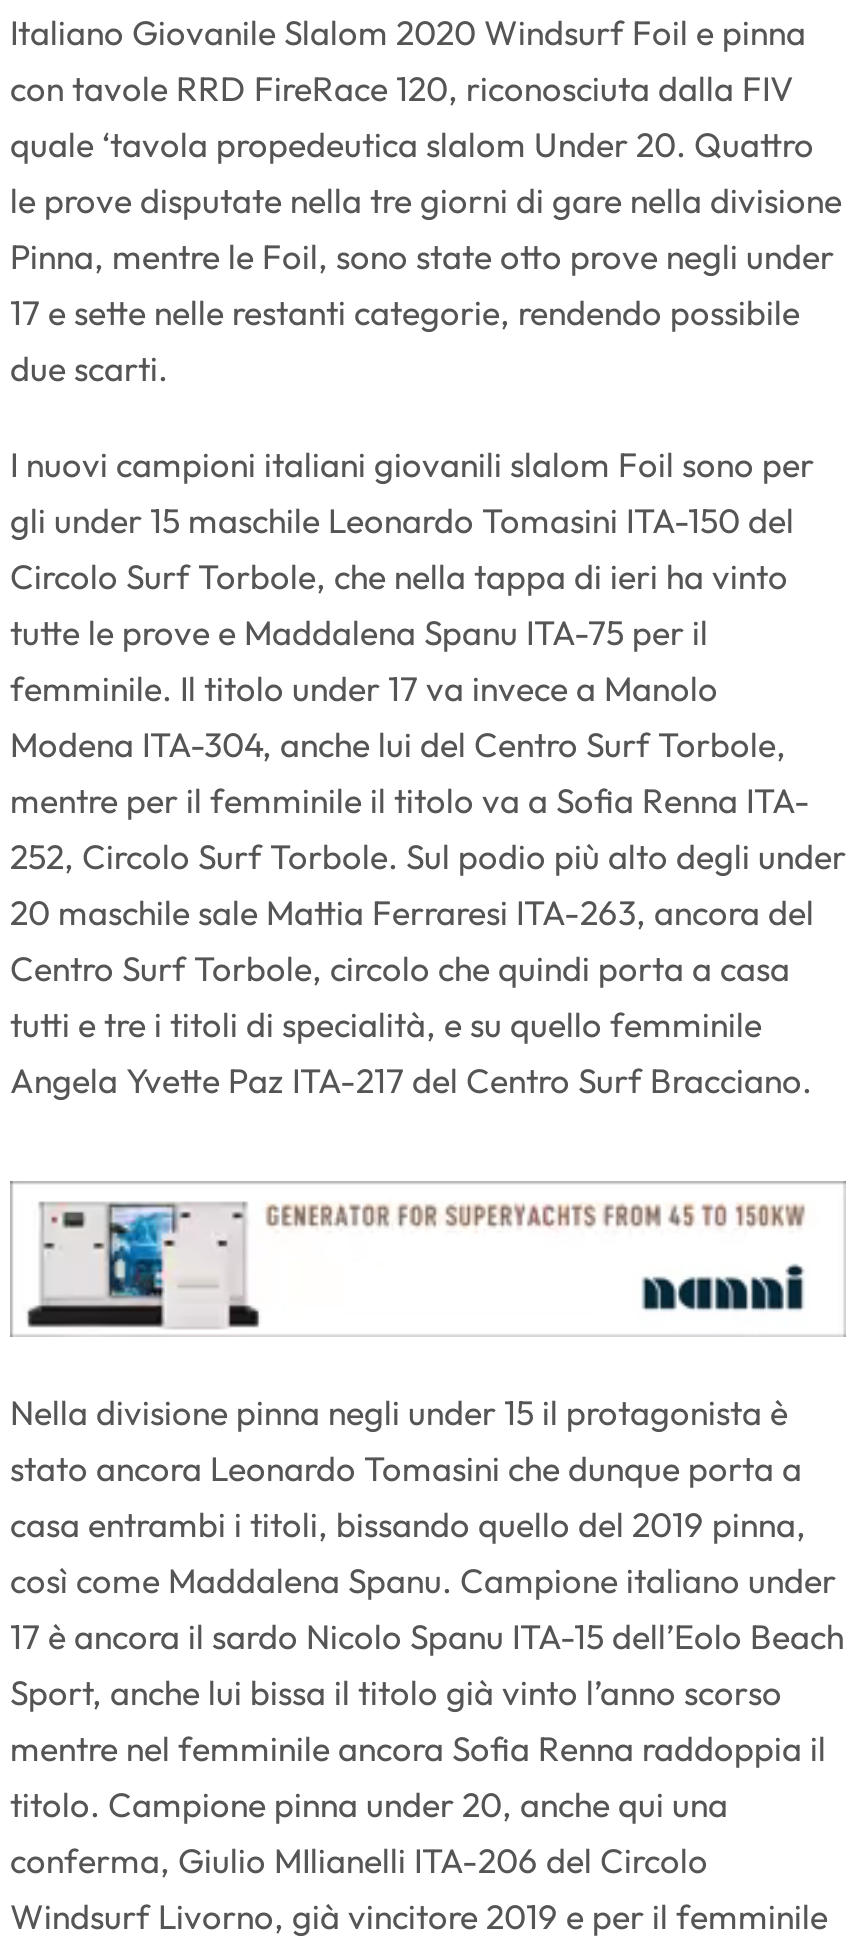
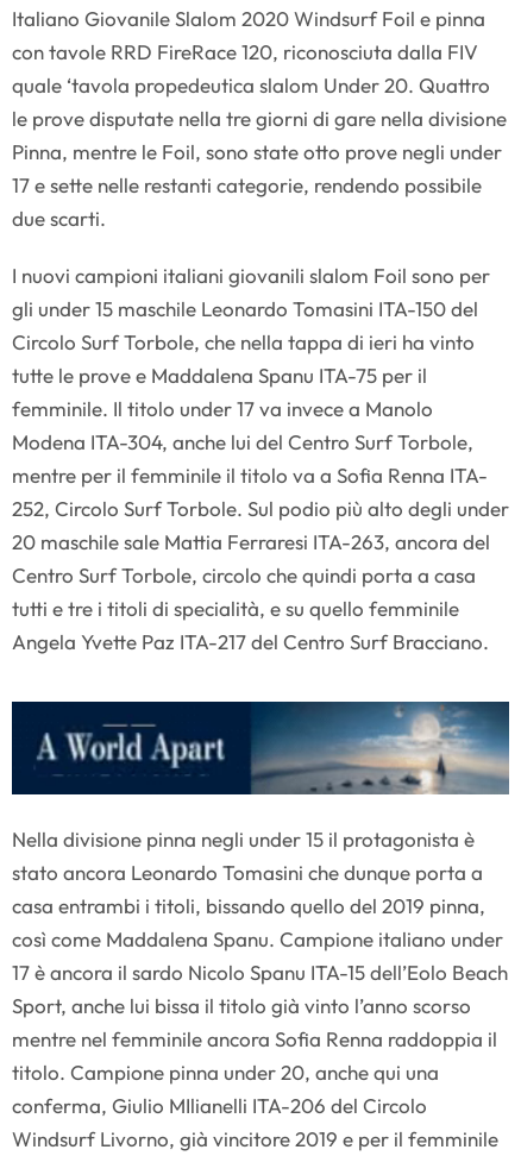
- [image]
+ [image]
